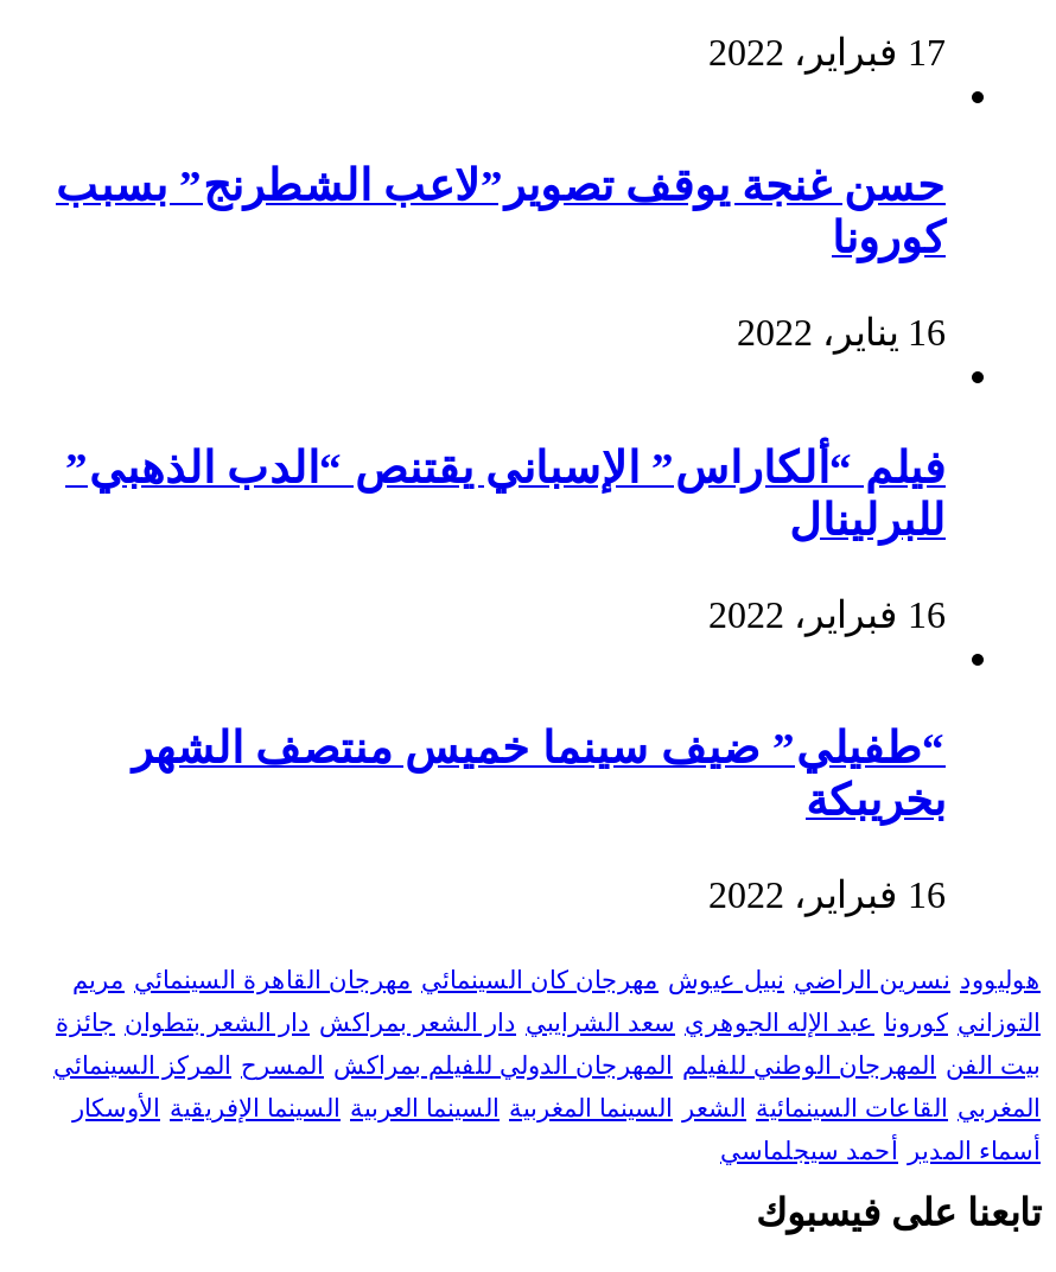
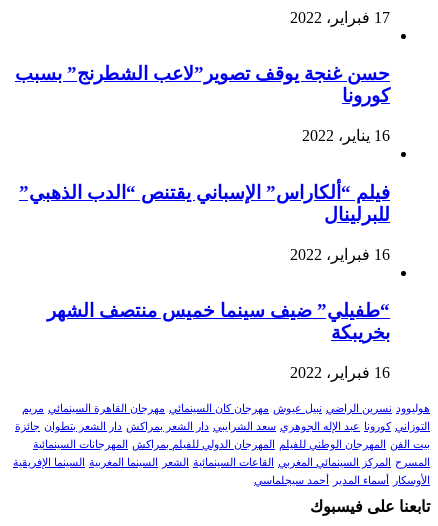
- بيت الفن المهرجان الوطني للفيلم المهرجان الدولي للفيلم بمراكش المسرح المركز السينمائي
+ بيت الفن المهرجان الوطني للفيلم المهرجان الدولي للفيلم بمراكش المهرجانات السينمائية

- المغربي القاعات السينمائية الشعر السينما المغربية السينما العربية السينما الإفريقية الأوسكار
+ المسرح المركز السينمائي المغربي القاعات السينمائية الشعر السينما المغربية السينما الإفريقية

- أسماء المدير أحمد سيجلماسي
+ الأوسكار أسماء المدير أحمد سيجلماسي
